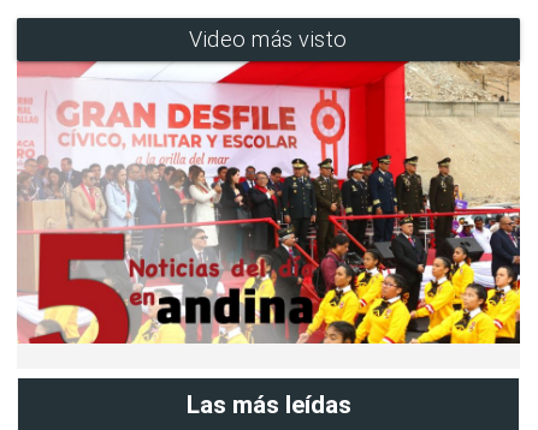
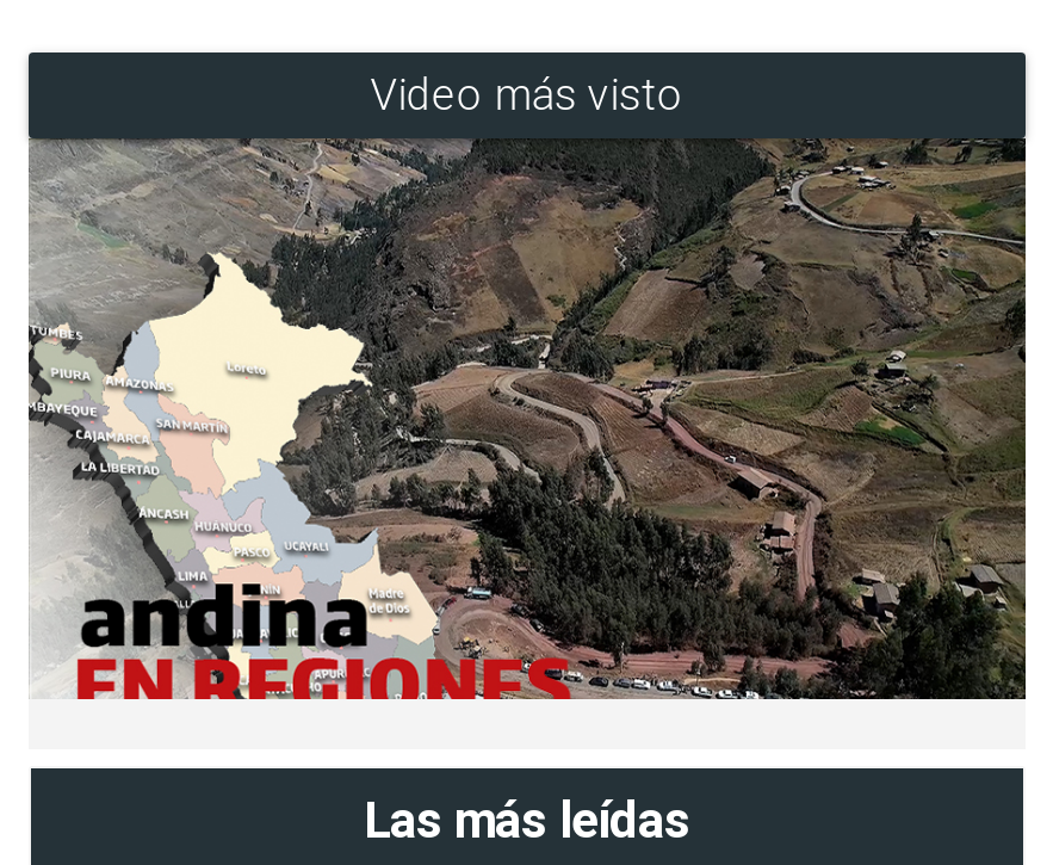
- [image]
+ [image]
